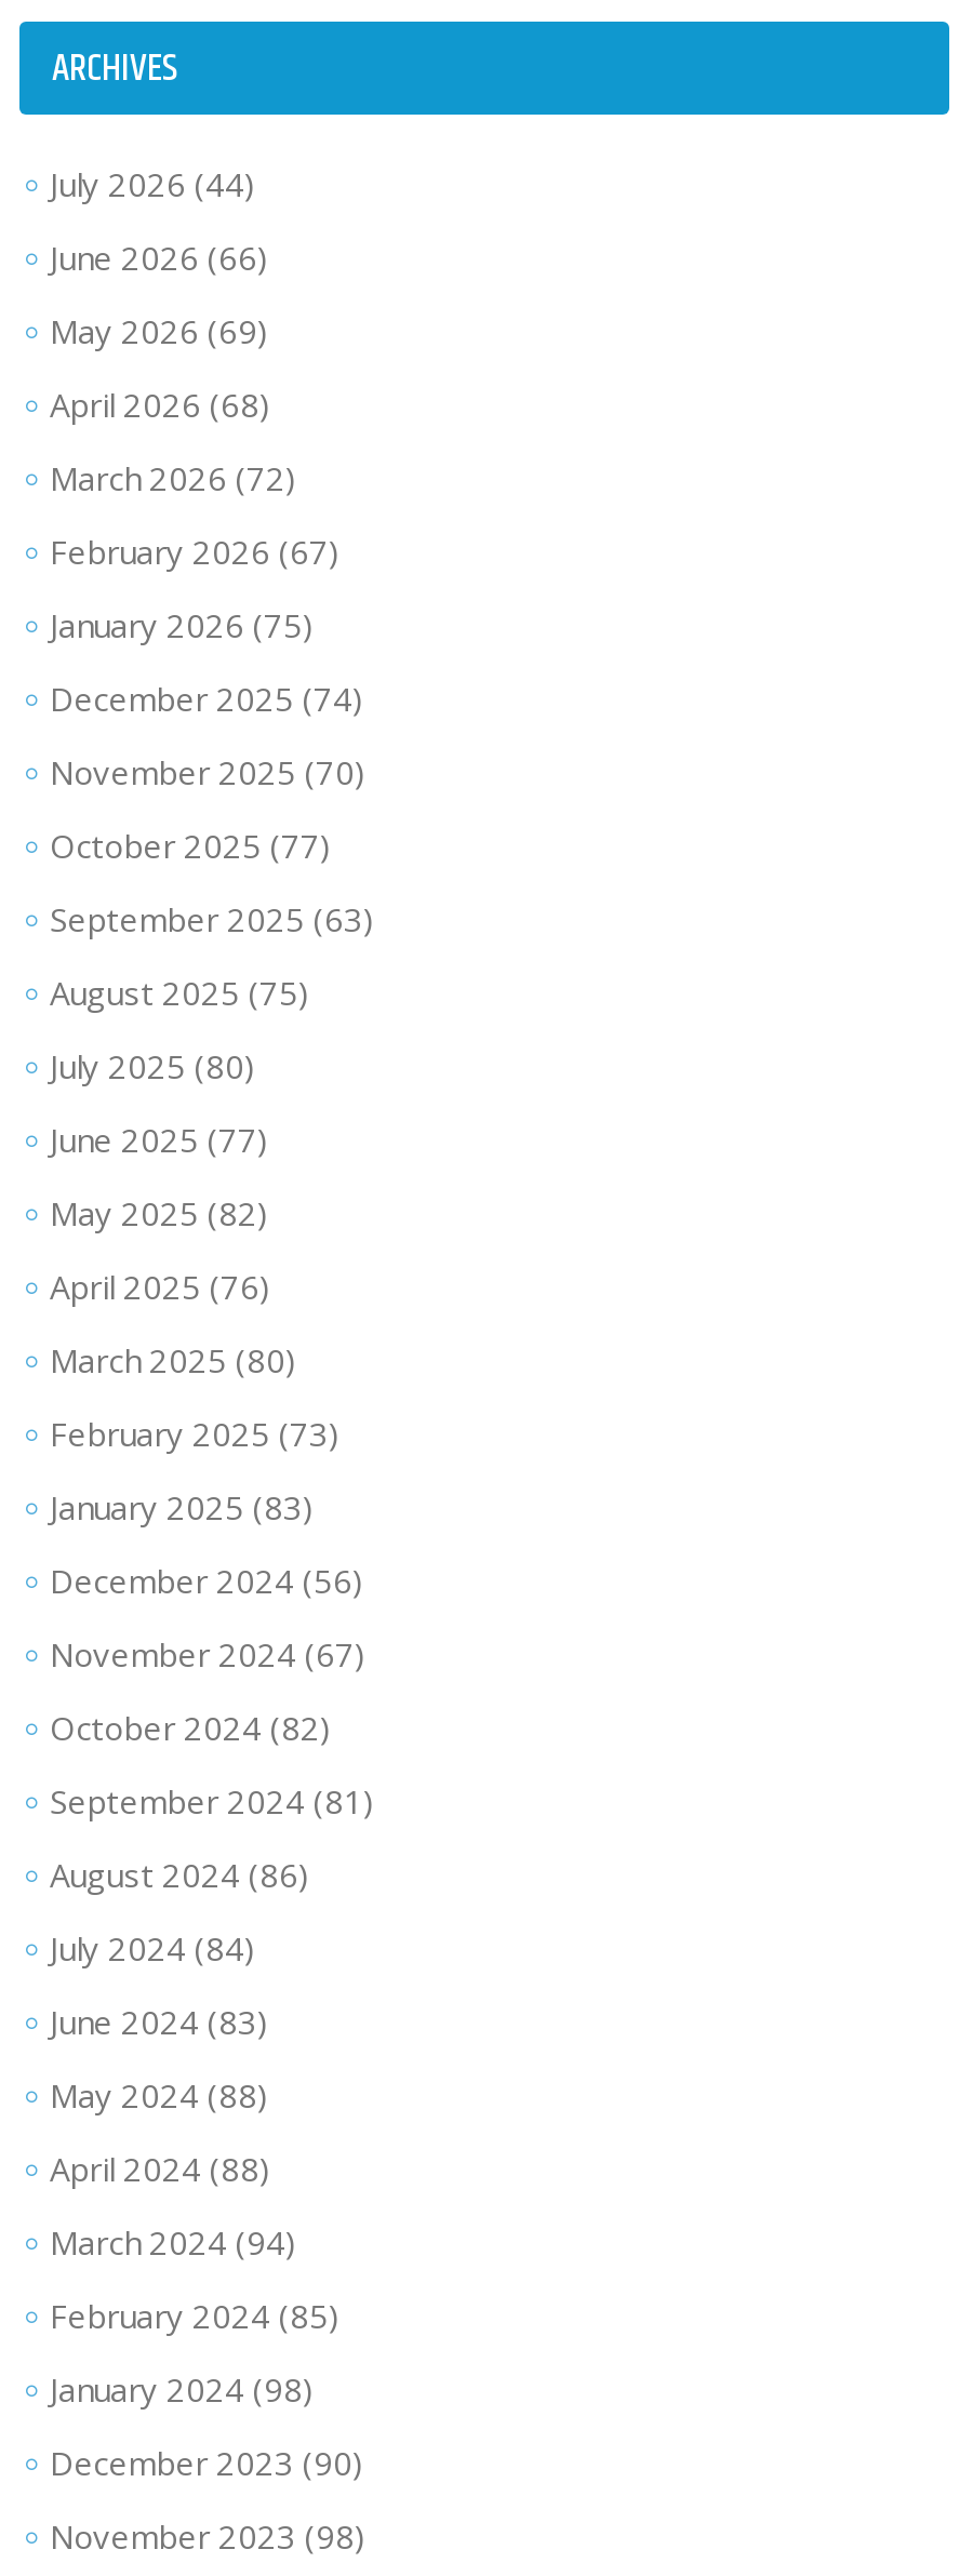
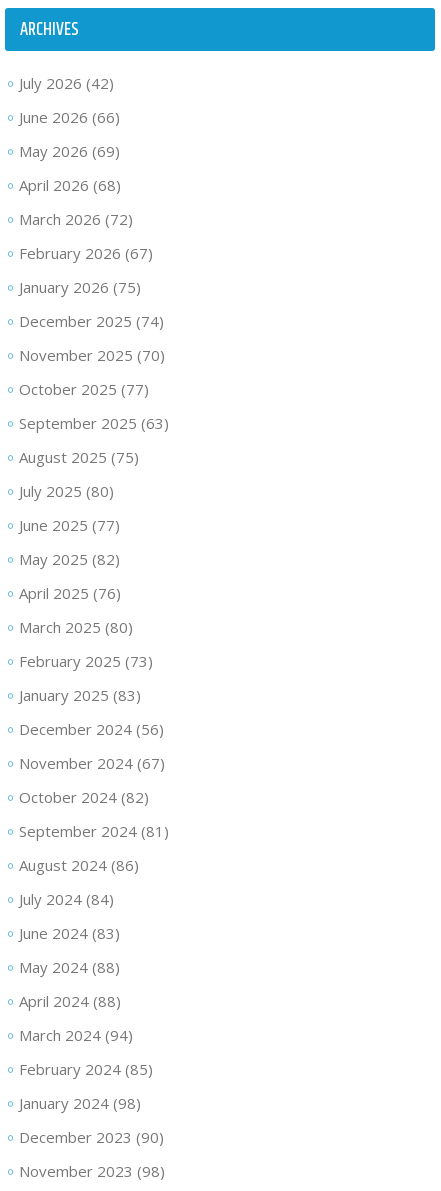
- July 2026 (44)
+ July 2026 (42)
